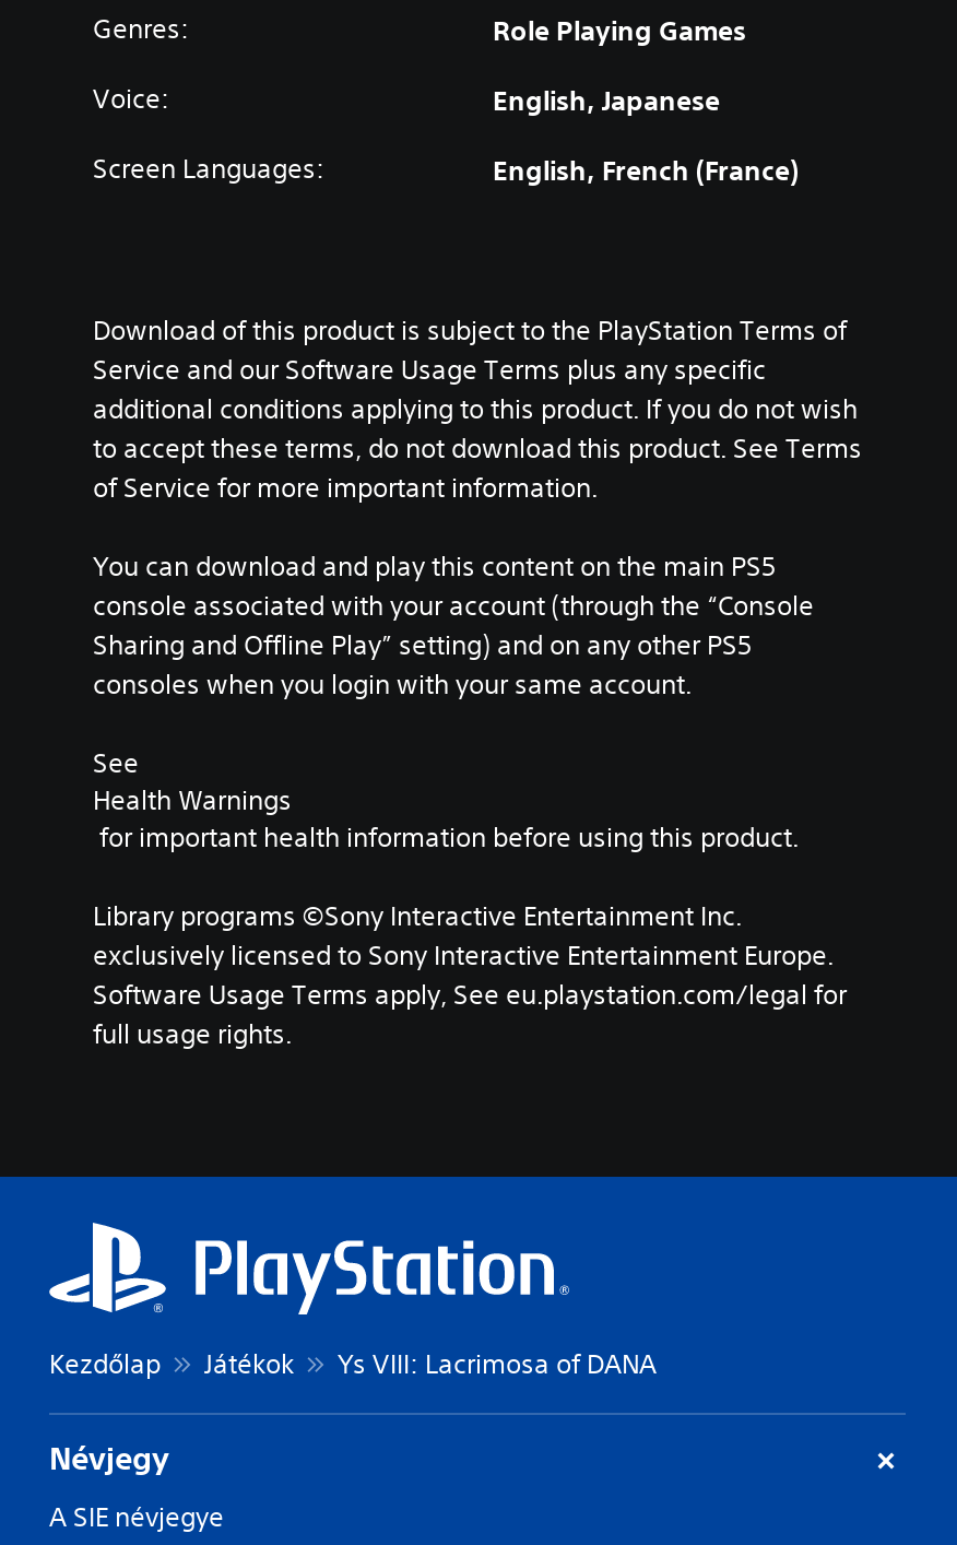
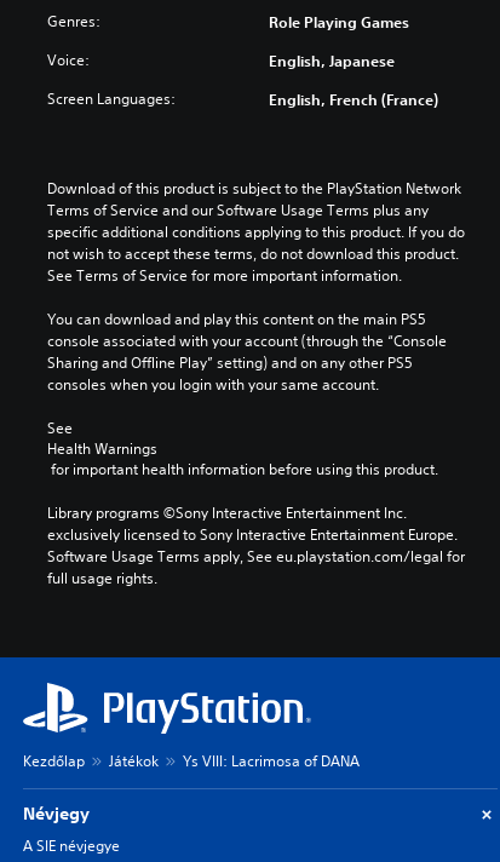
- Download of this product is subject to the PlayStation Terms of
- Service and our Software Usage Terms plus any specific
- additional conditions applying to this product. If you do not wish
- to accept these terms, do not download this product. See Terms
- of Service for more important information.
+ Download of this product is subject to the PlayStation Network
+ Terms of Service and our Software Usage Terms plus any
+ specific additional conditions applying to this product. If you do
+ not wish to accept these terms, do not download this product.
+ See Terms of Service for more important information.
